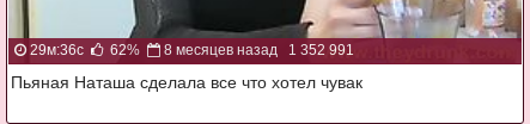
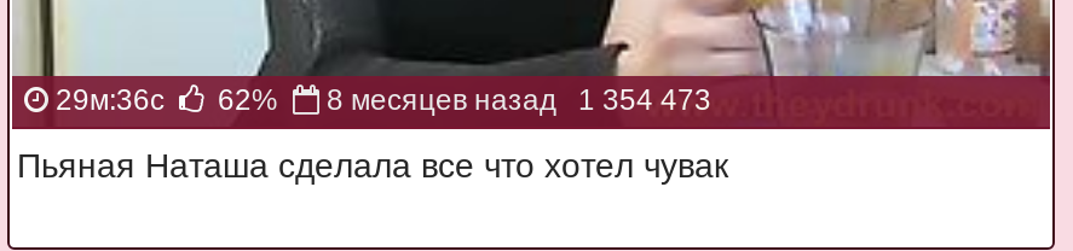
- 8 месяцев назад 1 352 991
+ 8 месяцев назад 1 354 473
